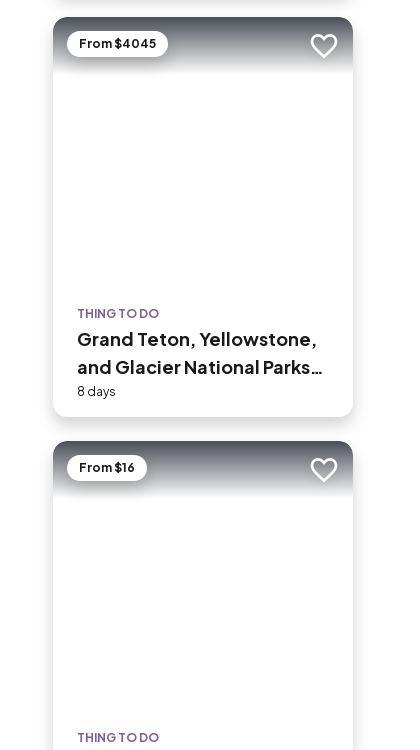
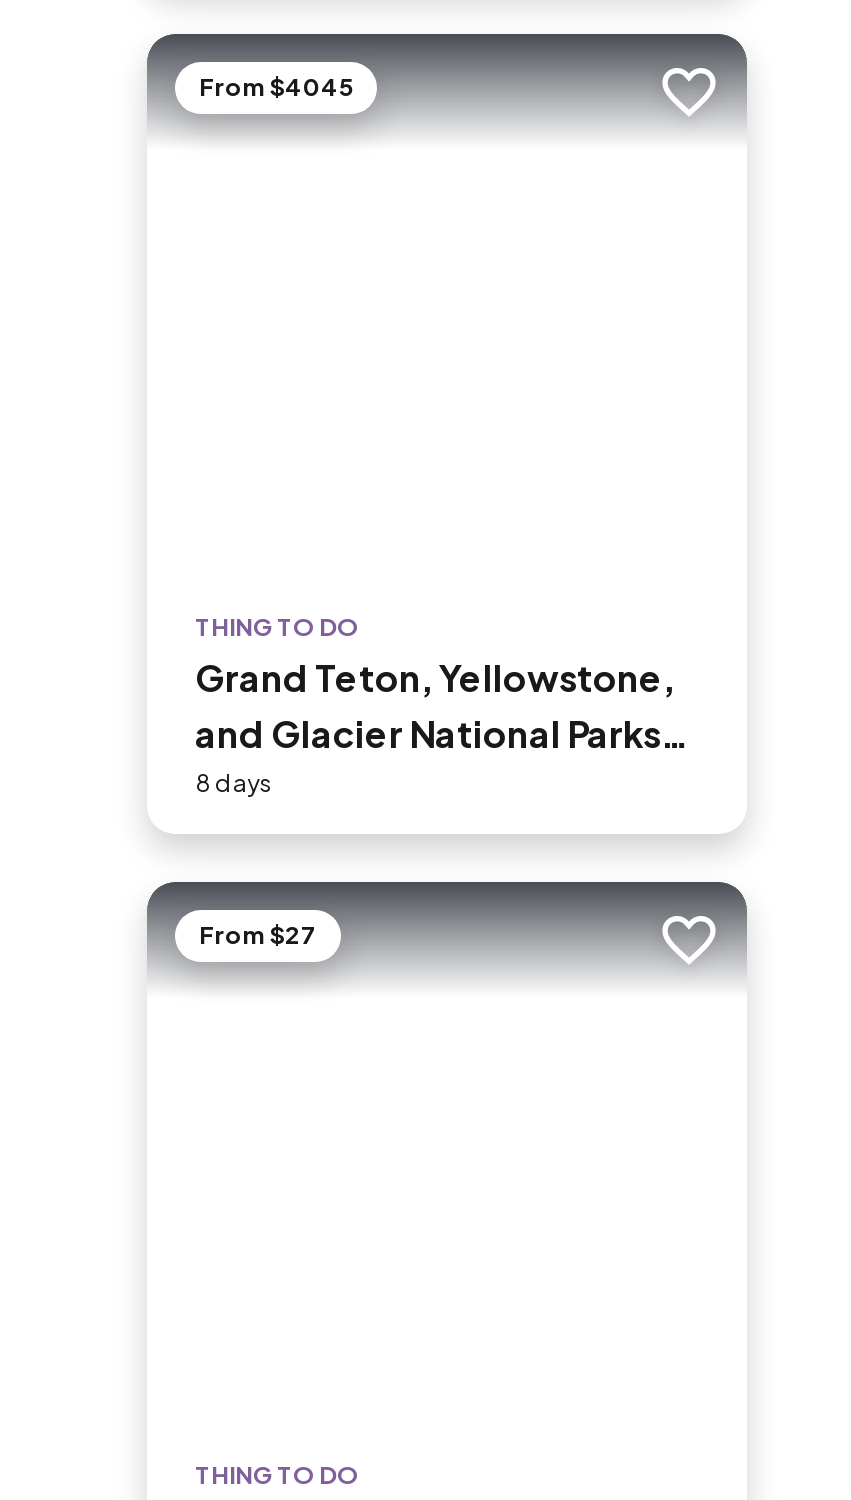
- From $16
+ From $27
